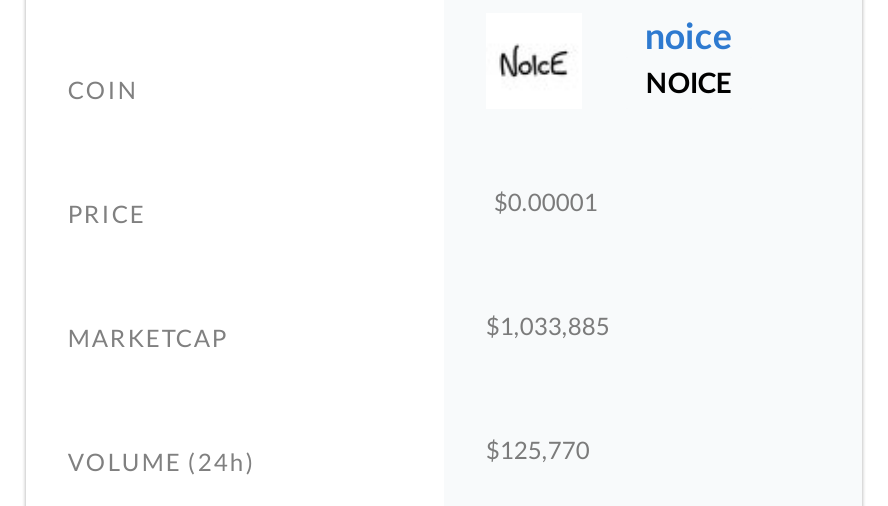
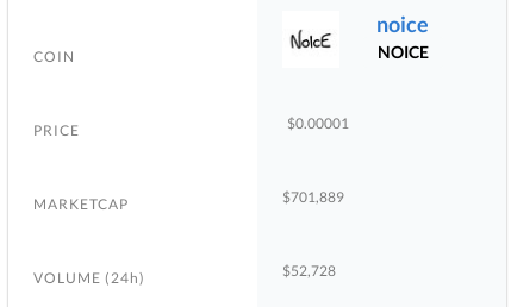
- $1,033,885
+ $701,889

- $125,770
+ $52,728
